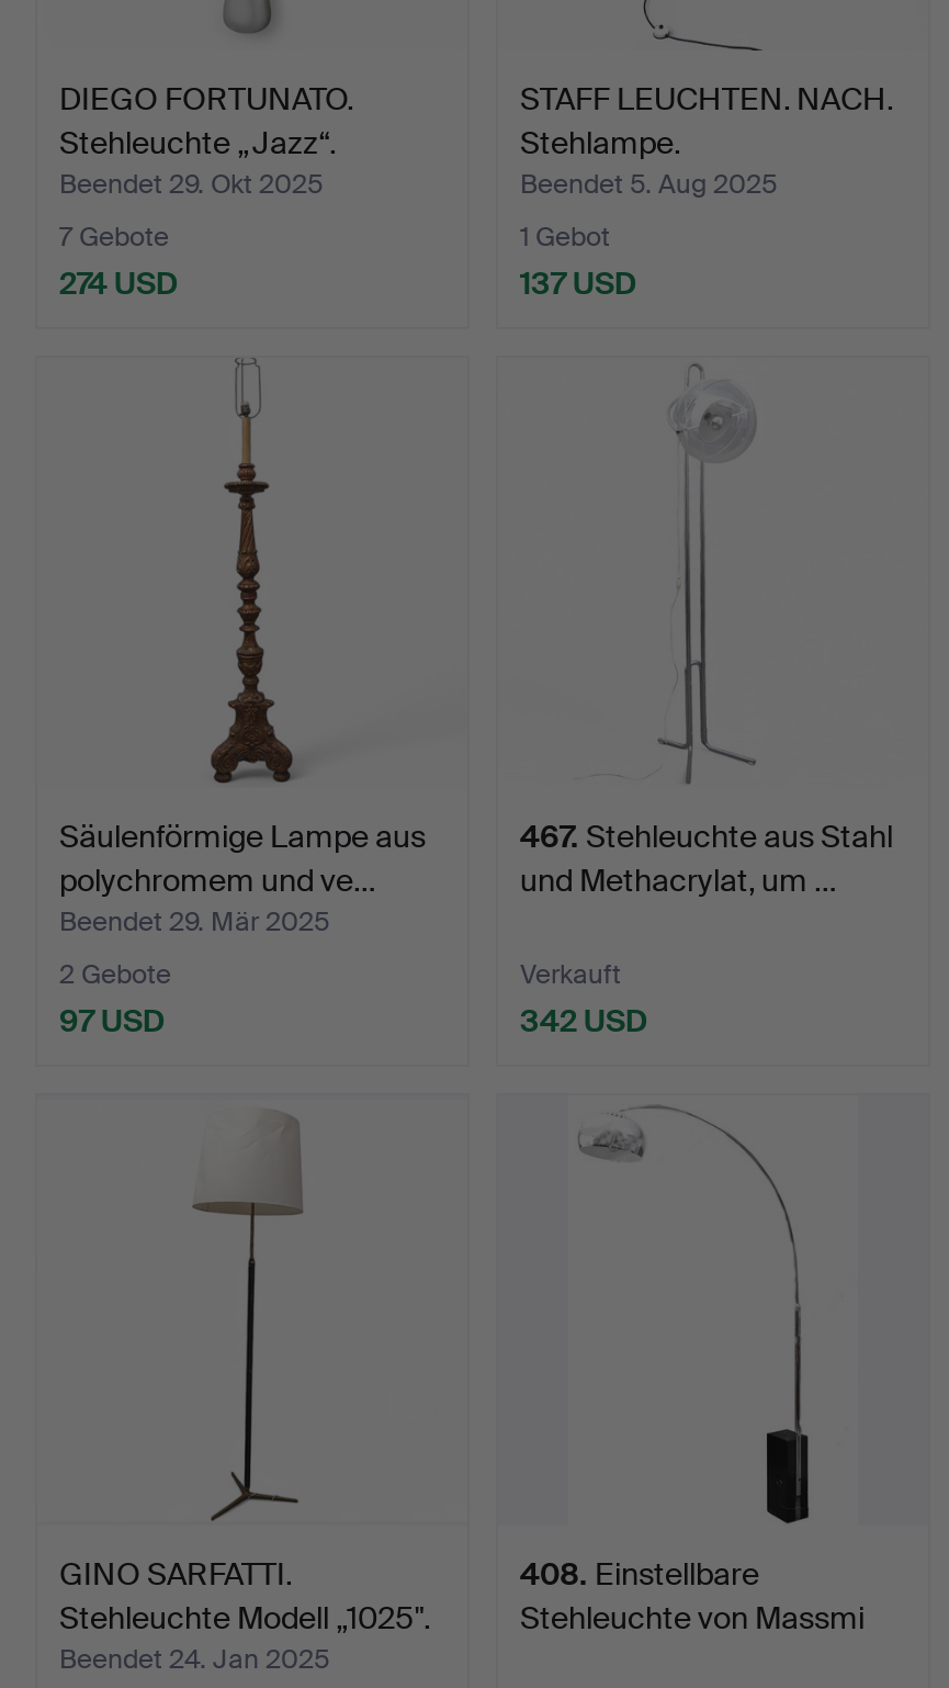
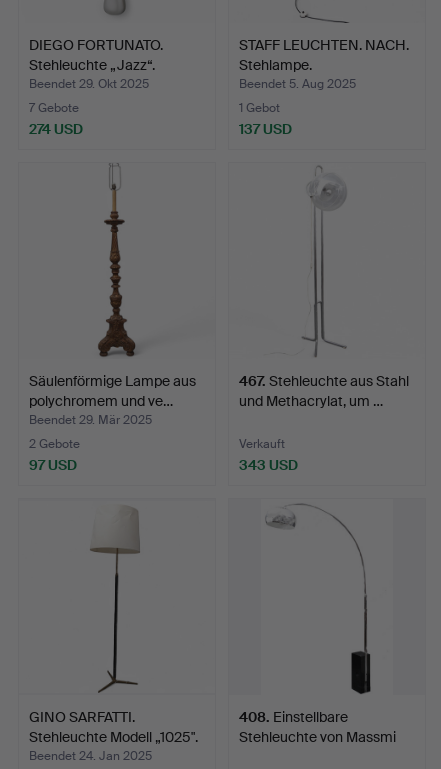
- 342 USD
+ 343 USD
